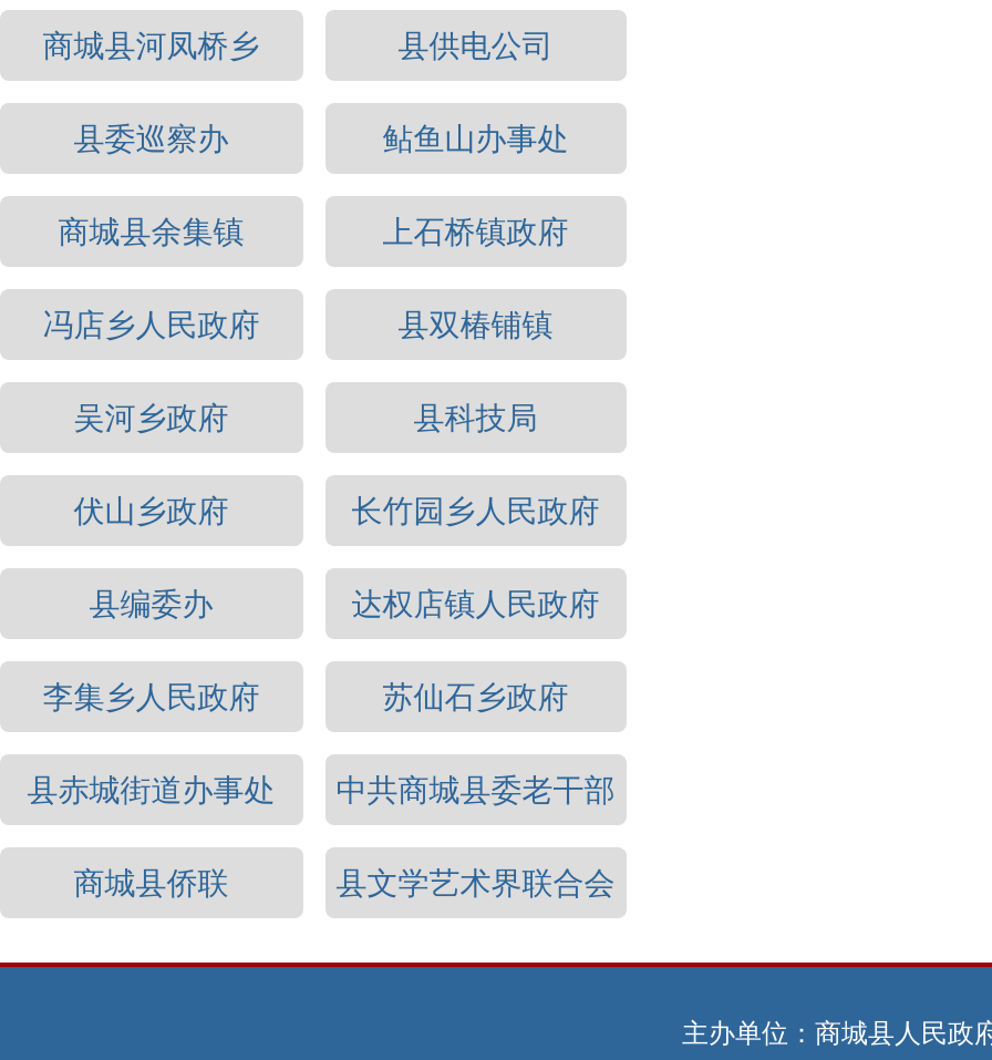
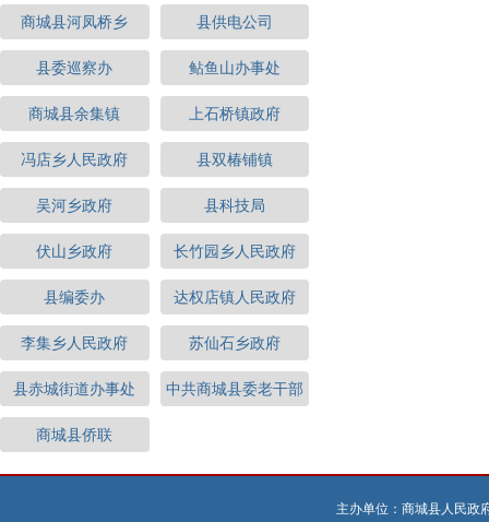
- 县文学艺术界联合会
